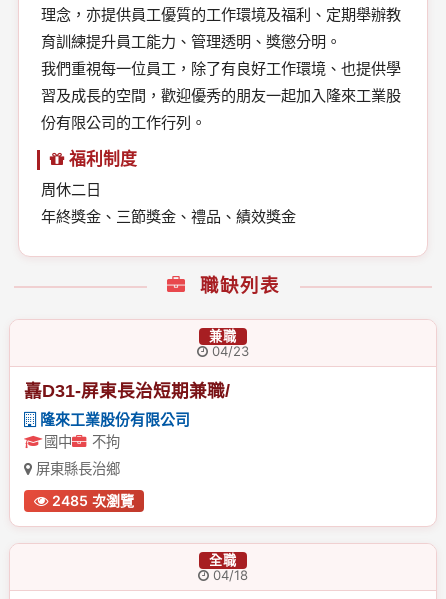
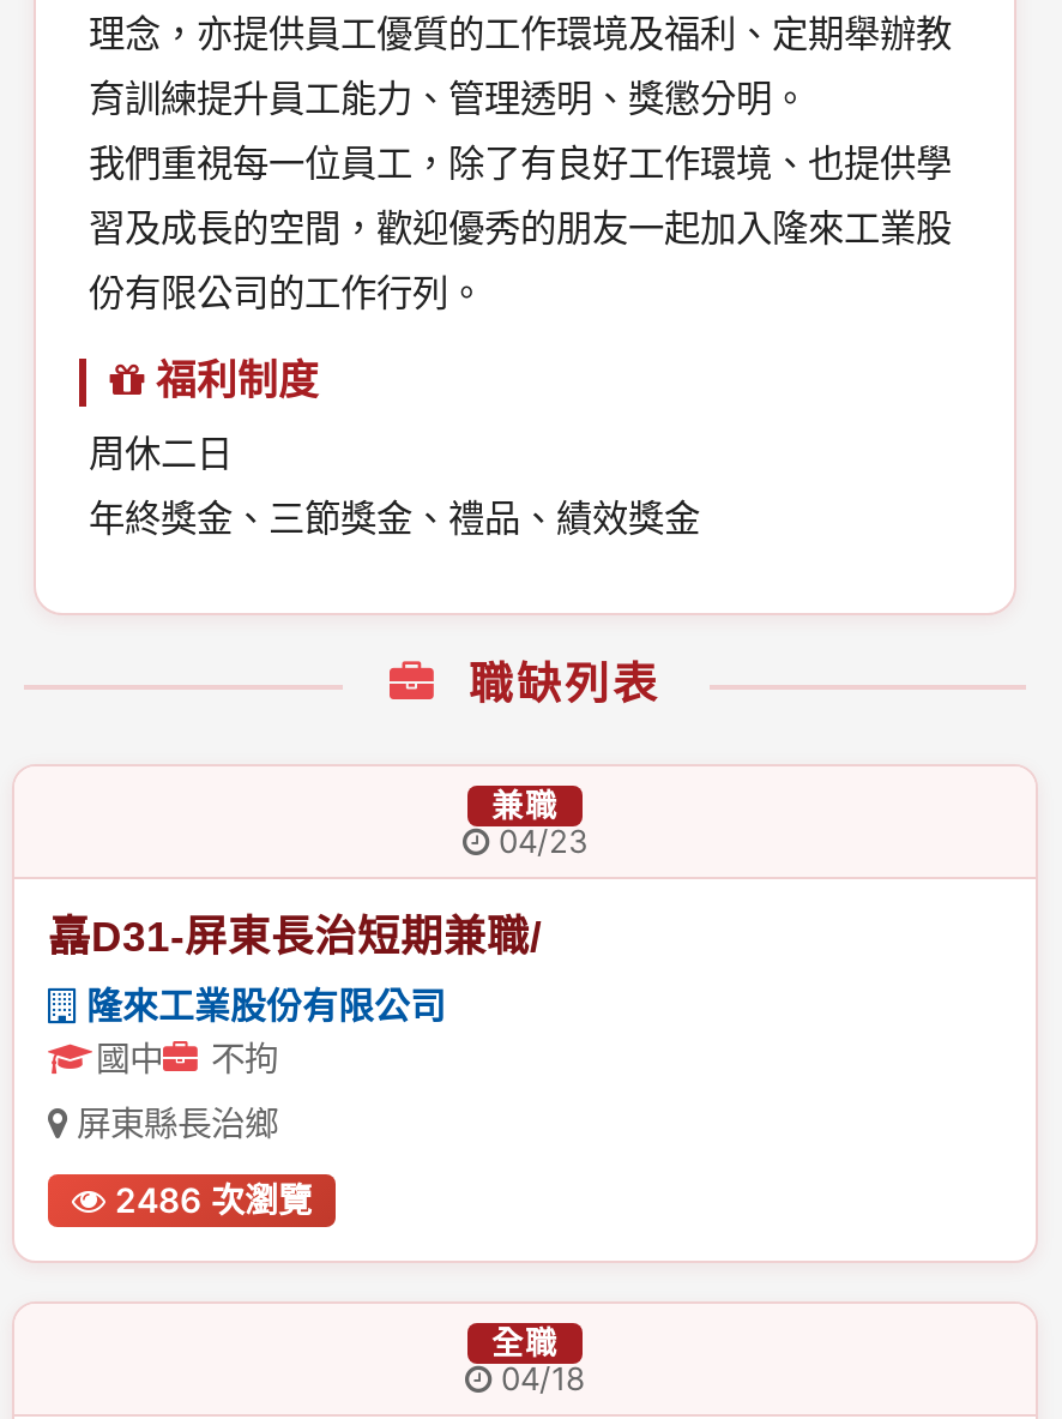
- 2485 次瀏覽
+ 2486 次瀏覽
